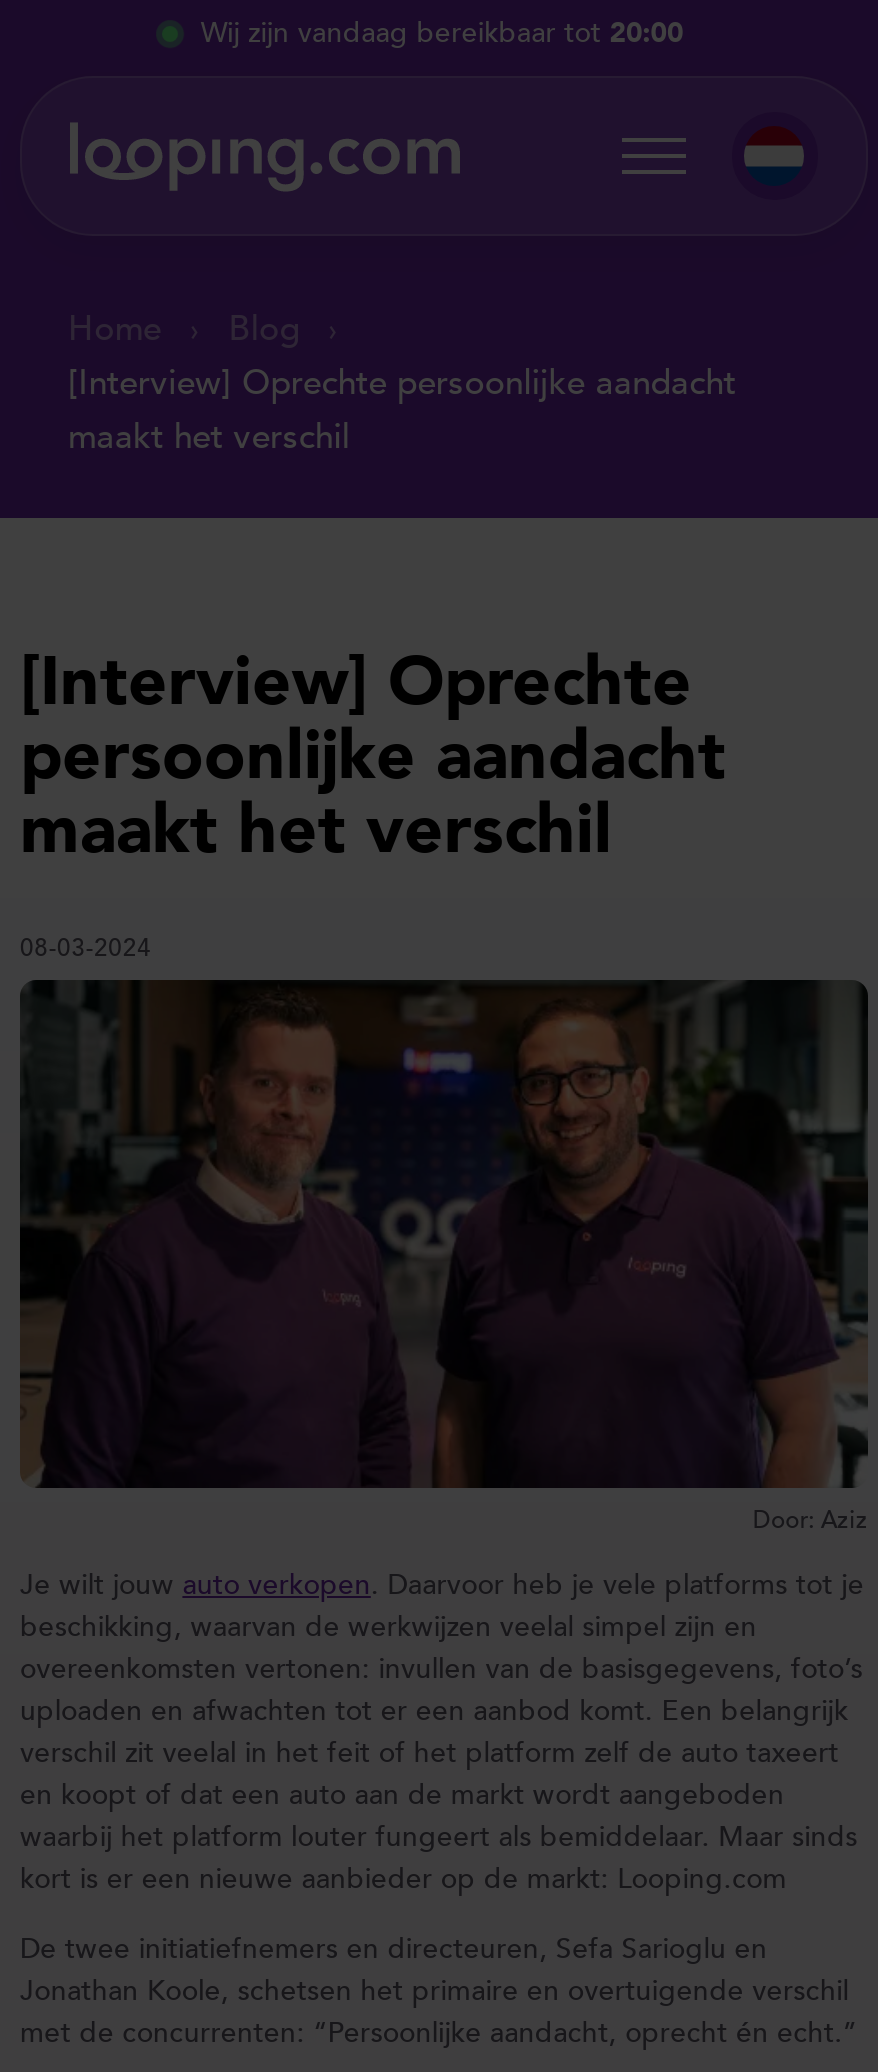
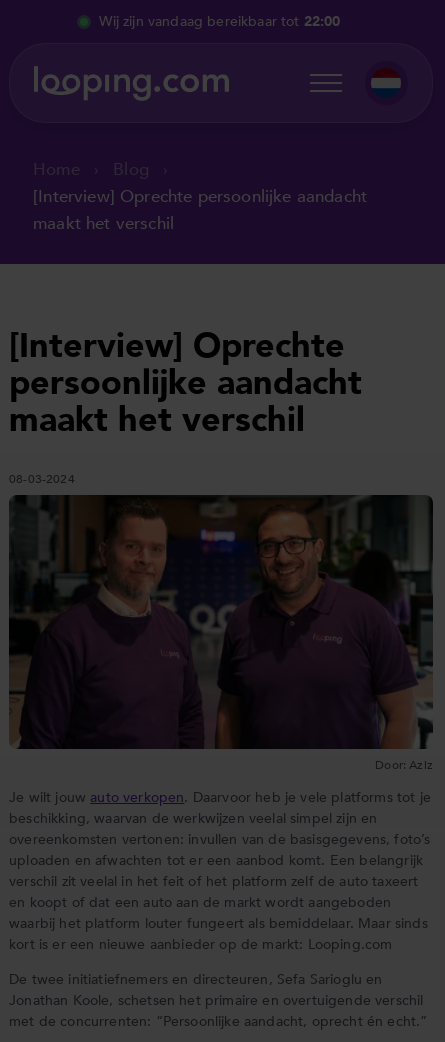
- Wij zijn vandaag bereikbaar tot 20:00
+ Wij zijn vandaag bereikbaar tot 22:00
